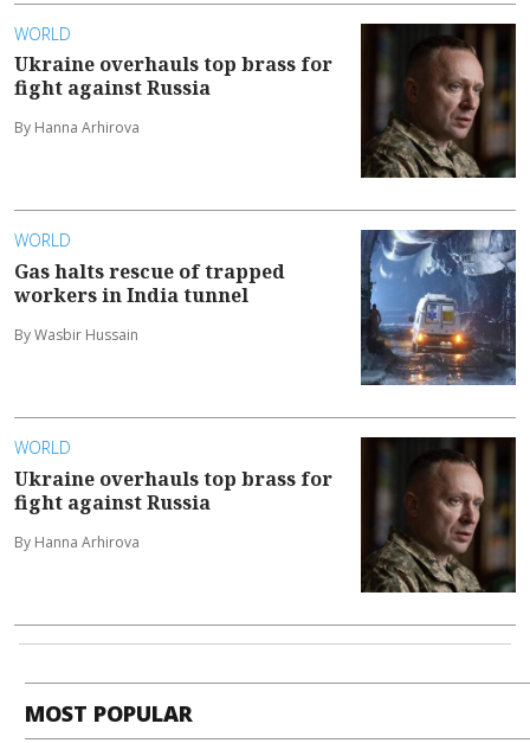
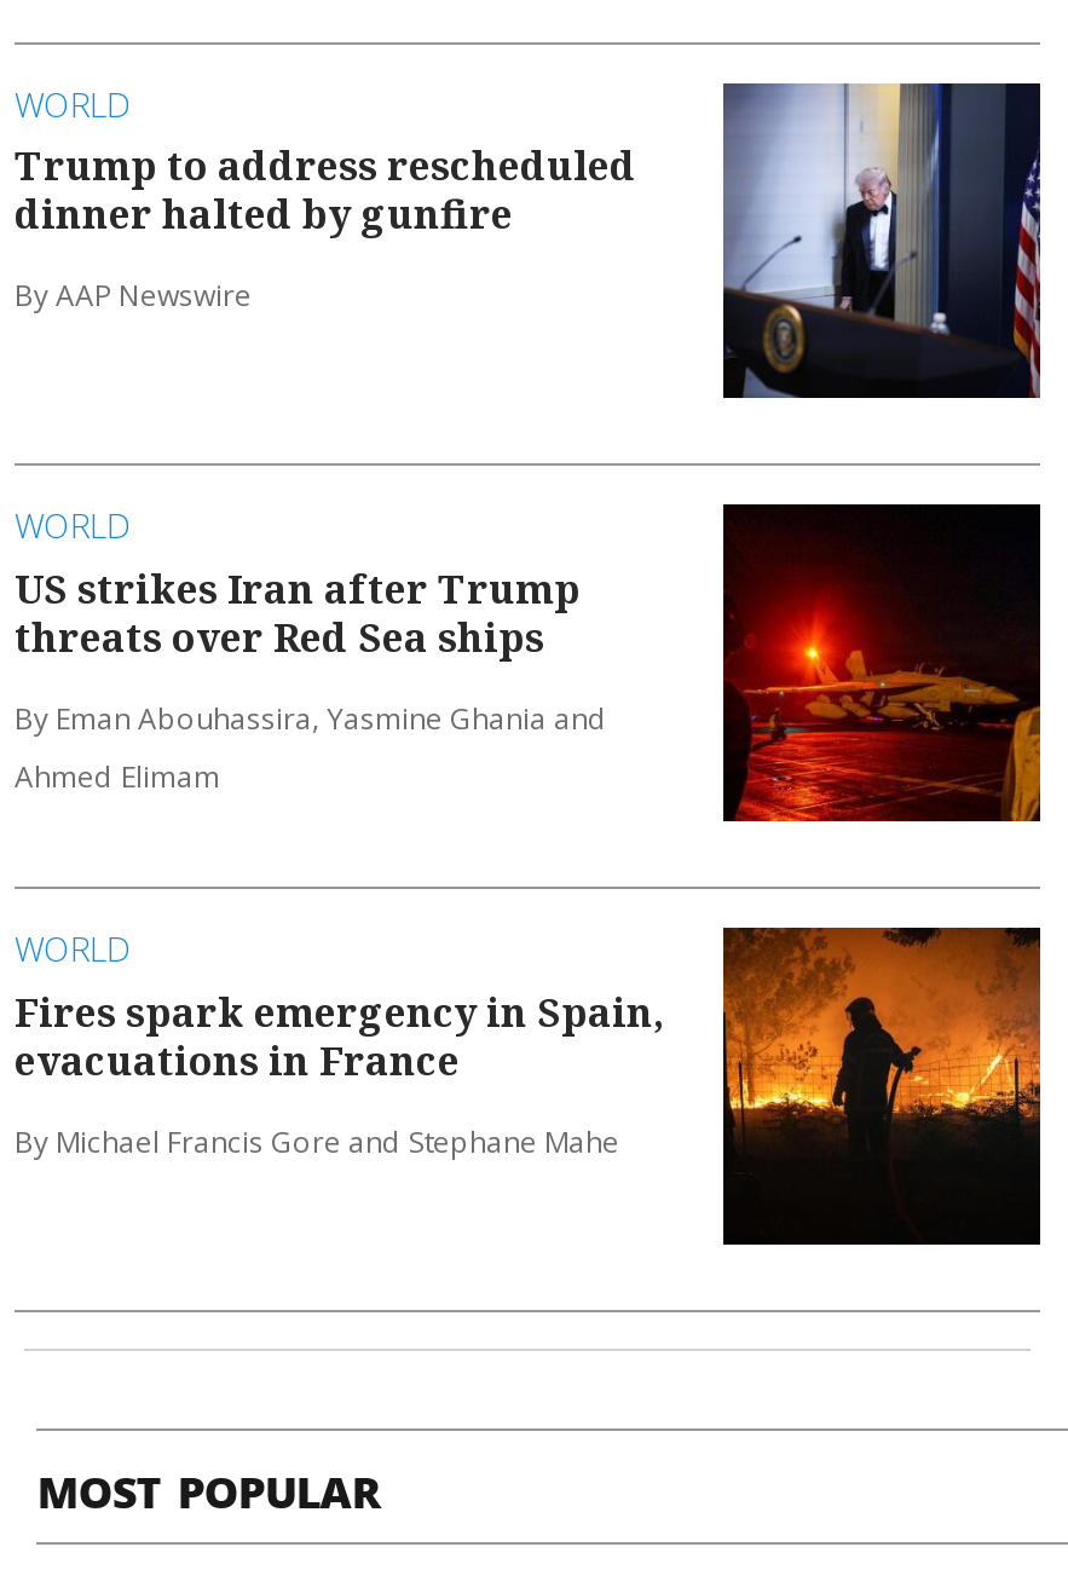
- [image]
- Ukraine overhauls top brass for
- fight against Russia
+ [image]
+ Trump to address rescheduled
+ dinner halted by gunfire

- By Hanna Arhirova
+ By AAP Newswire

- [image]
+ [image]

- Gas halts rescue of trapped
- workers in India tunnel
+ US strikes Iran after Trump
+ threats over Red Sea ships

- By Wasbir Hussain
+ By Eman Abouhassira, Yasmine Ghania and
+ Ahmed Elimam

- [image]
- Ukraine overhauls top brass for
- fight against Russia
+ [image]
+ Fires spark emergency in Spain,
+ evacuations in France

- By Hanna Arhirova
+ By Michael Francis Gore and Stephane Mahe
